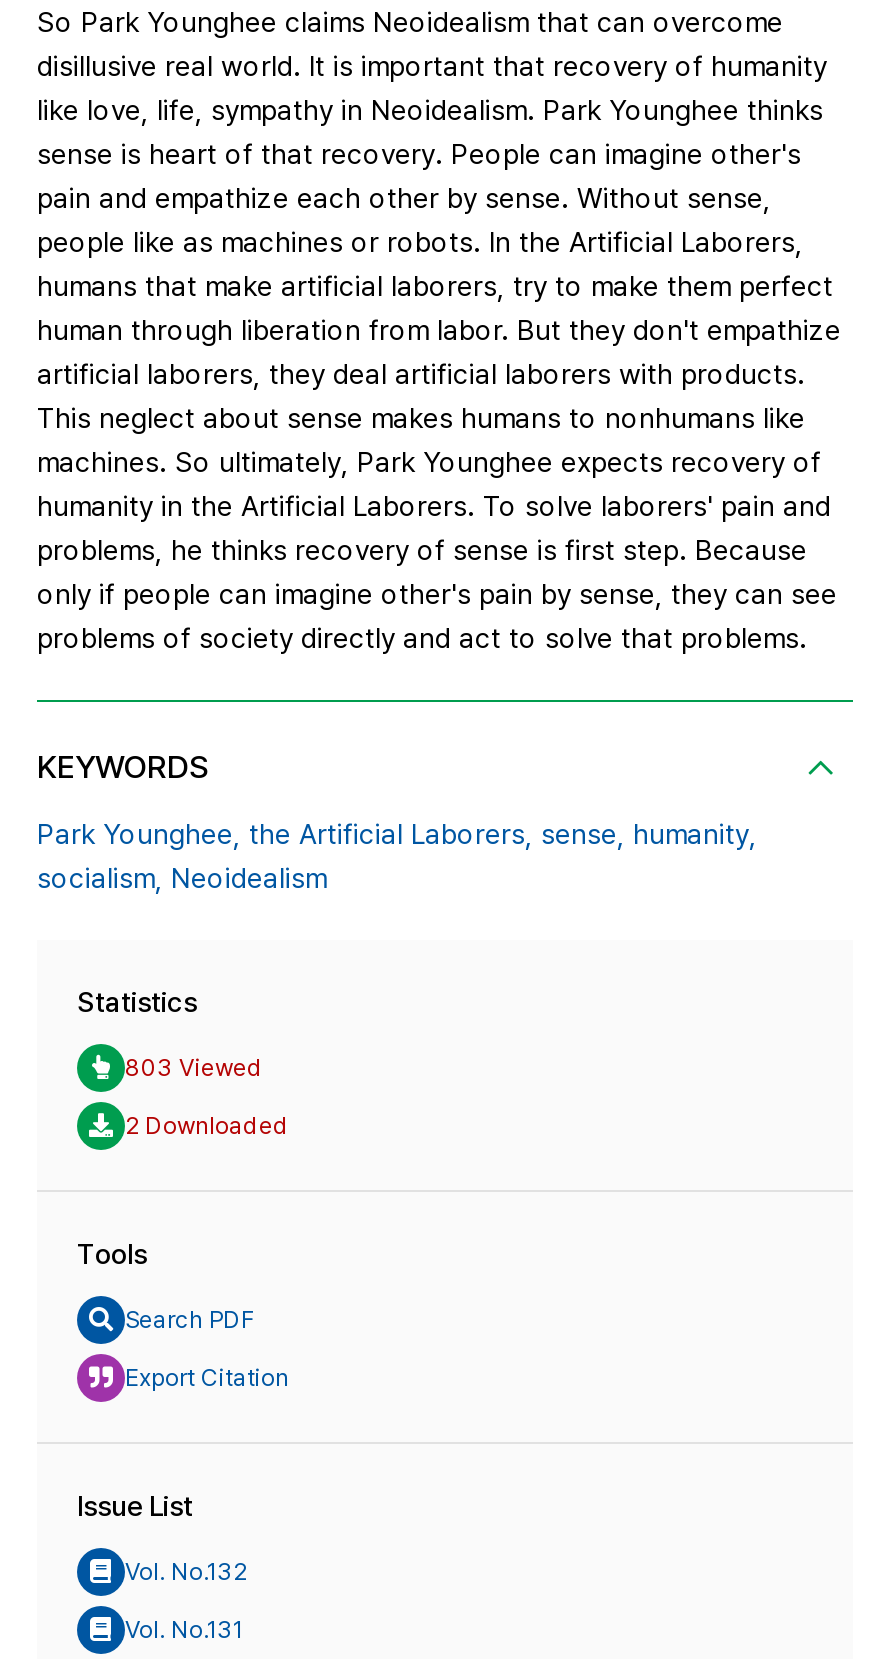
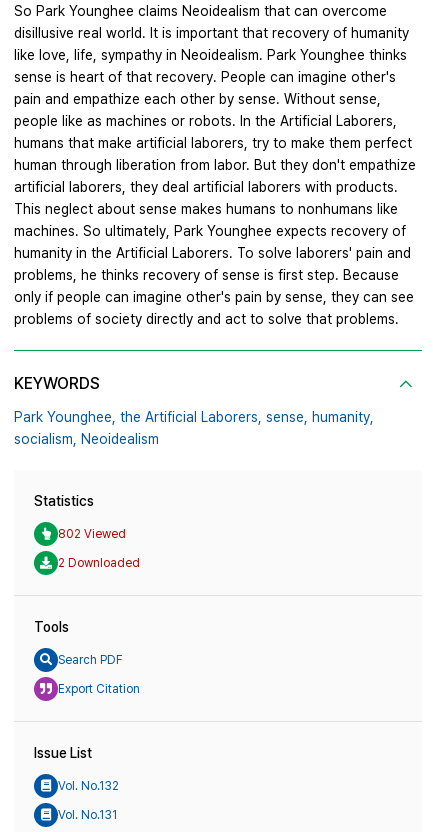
- 803 Viewed
+ 802 Viewed
